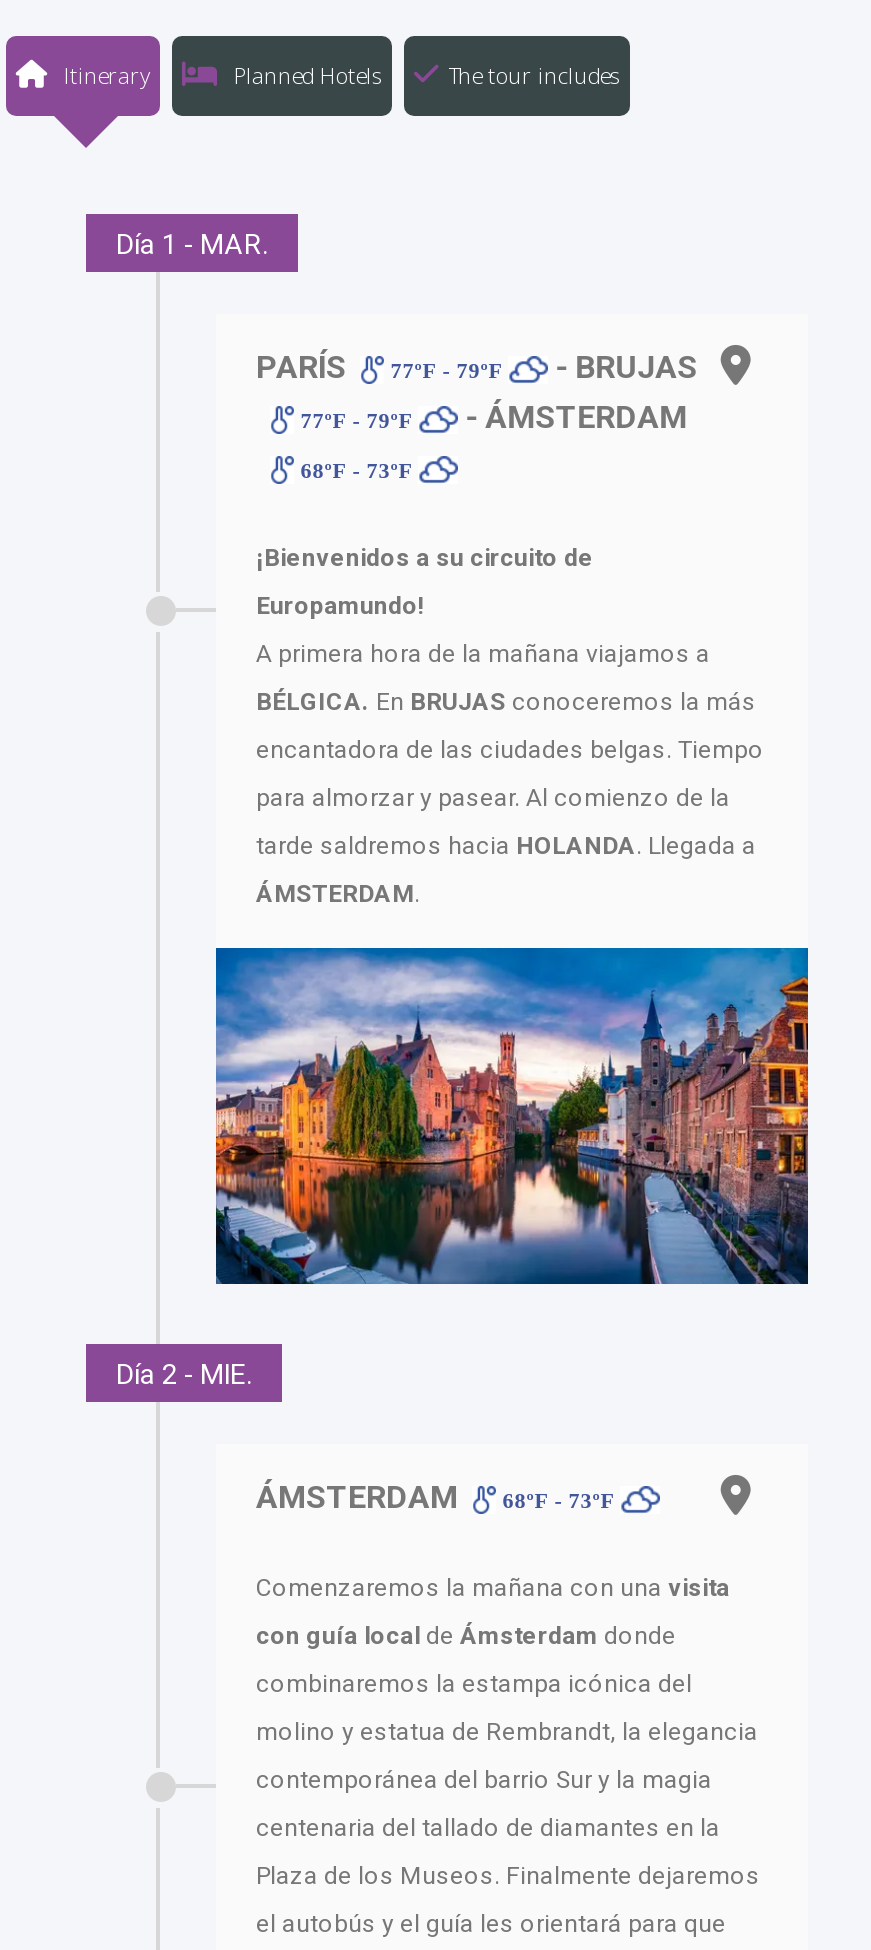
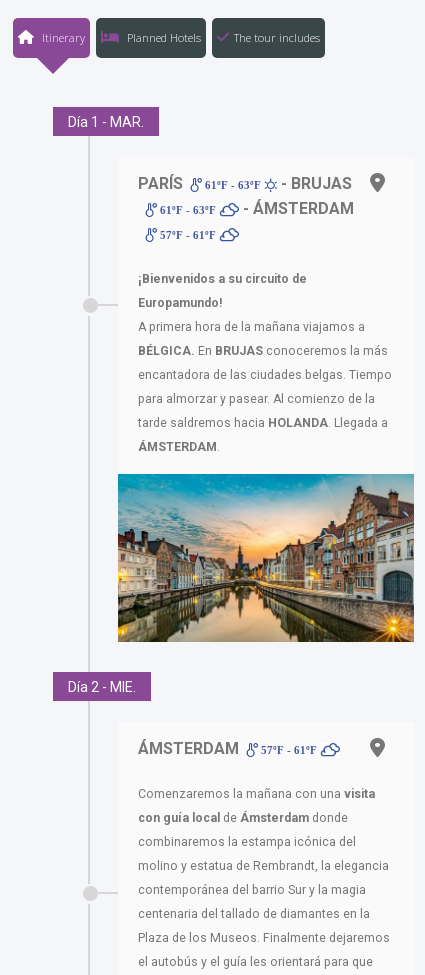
- PARÍS 77ºF - 79ºF - BRUJAS
+ PARÍS 61ºF - 63ºF - BRUJAS

- 77ºF - 79ºF - ÁMSTERDAM
+ 61ºF - 63ºF - ÁMSTERDAM

- 68ºF - 73ºF
+ 57ºF - 61ºF

- [image]
+ [image]

- ÁMSTERDAM 68ºF - 73ºF
+ ÁMSTERDAM 57ºF - 61ºF
